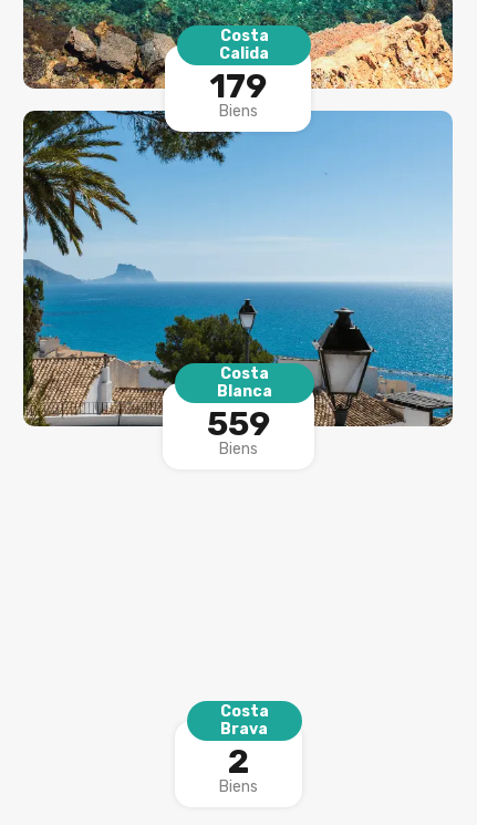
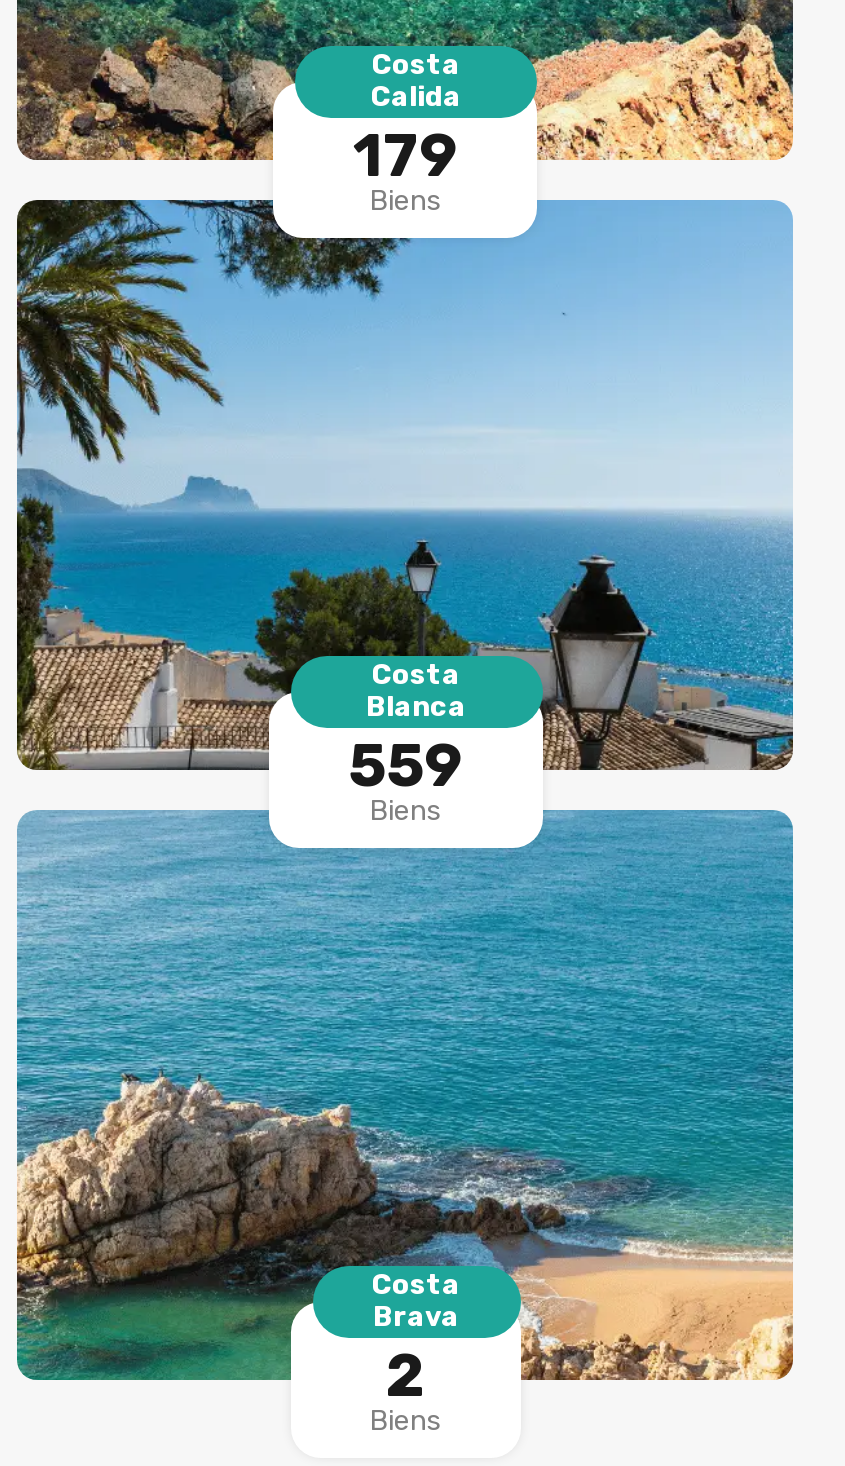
+ [image]
